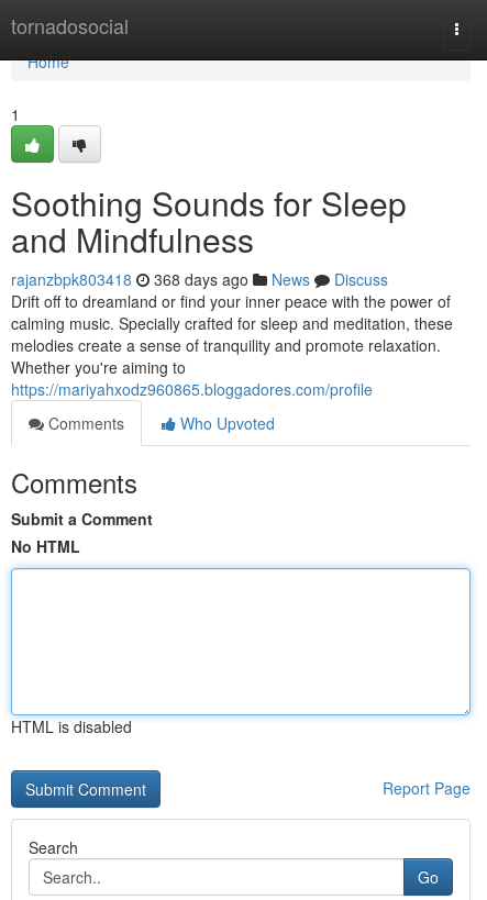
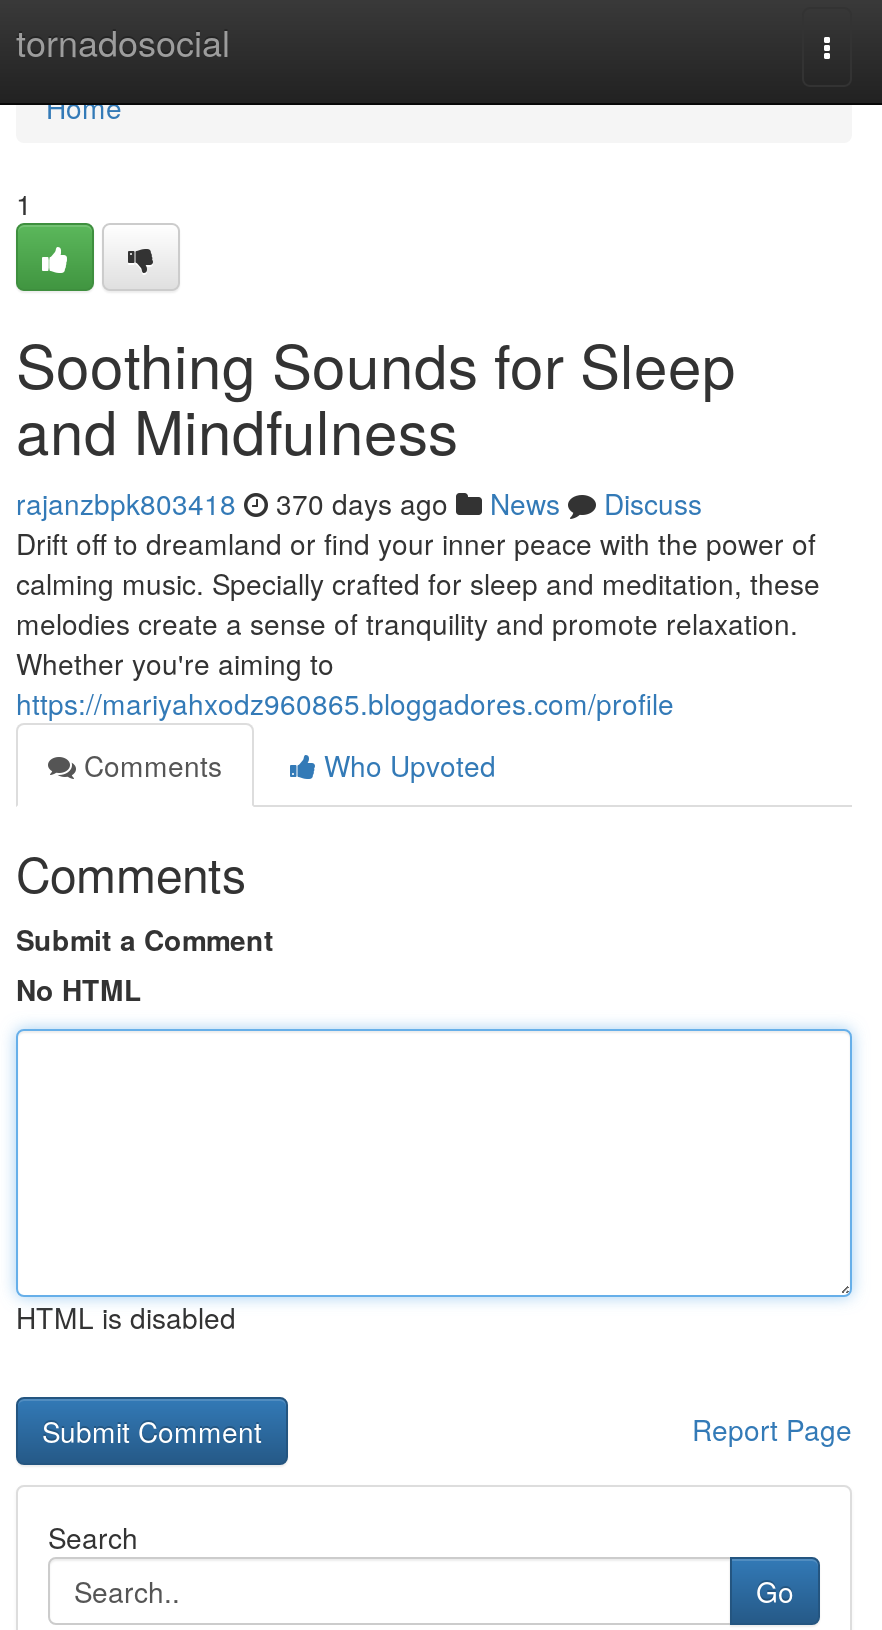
- rajanzbpk803418 368 days ago News Discuss
+ rajanzbpk803418 370 days ago News Discuss
